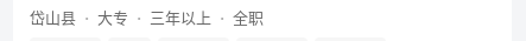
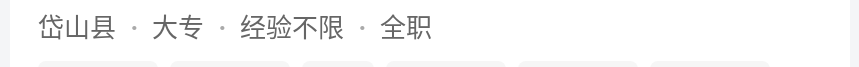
- 三年以上
+ 经验不限
